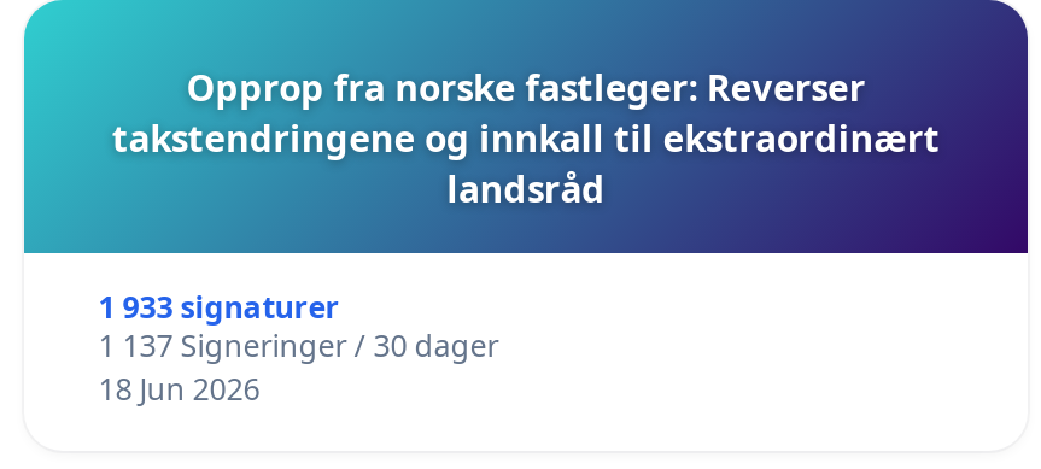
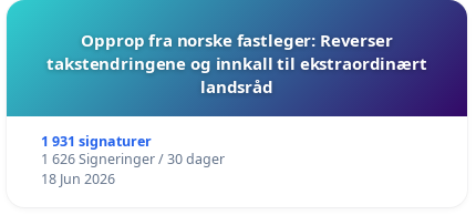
- 1 933 signaturer
+ 1 931 signaturer

- 1 137 Signeringer / 30 dager
+ 1 626 Signeringer / 30 dager
